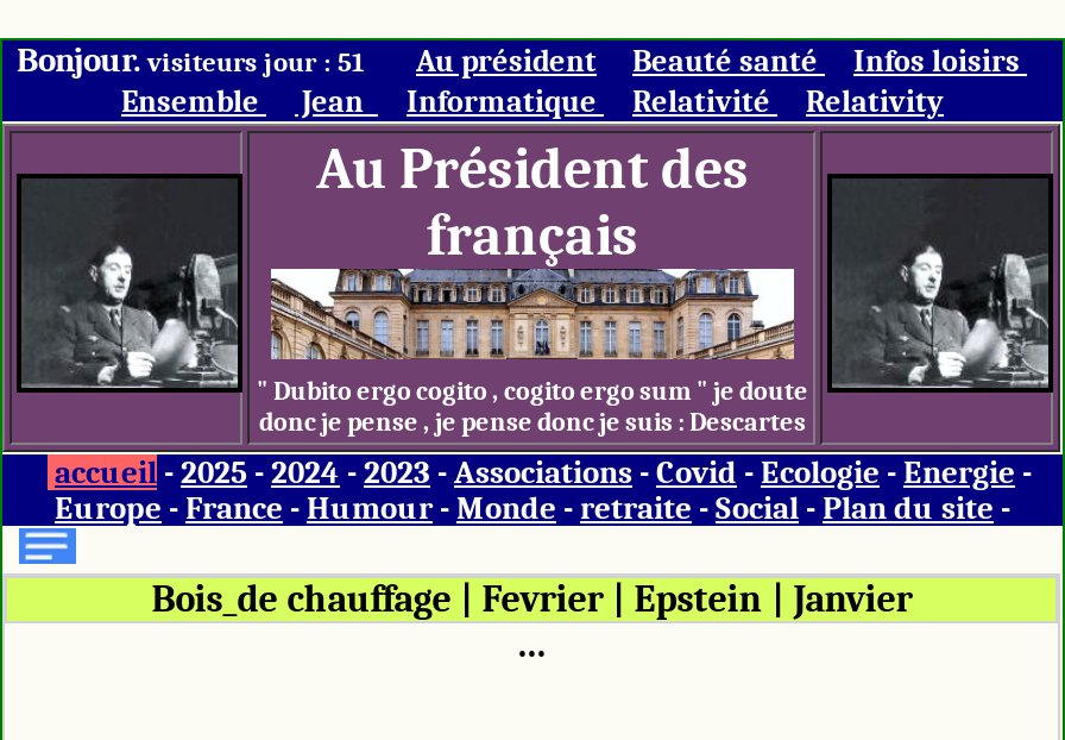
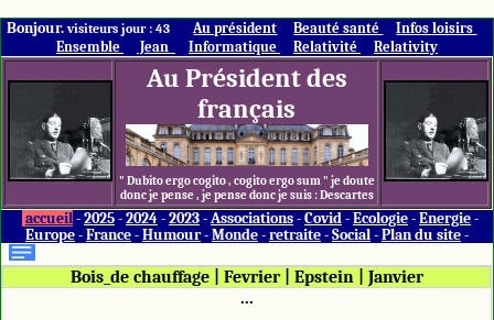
- Bonjour. visiteurs jour : 51
+ Bonjour. visiteurs jour : 43
